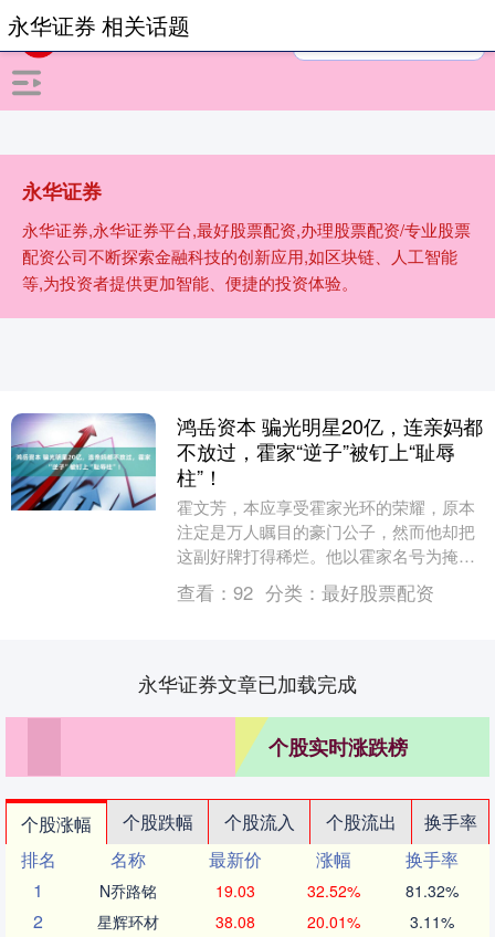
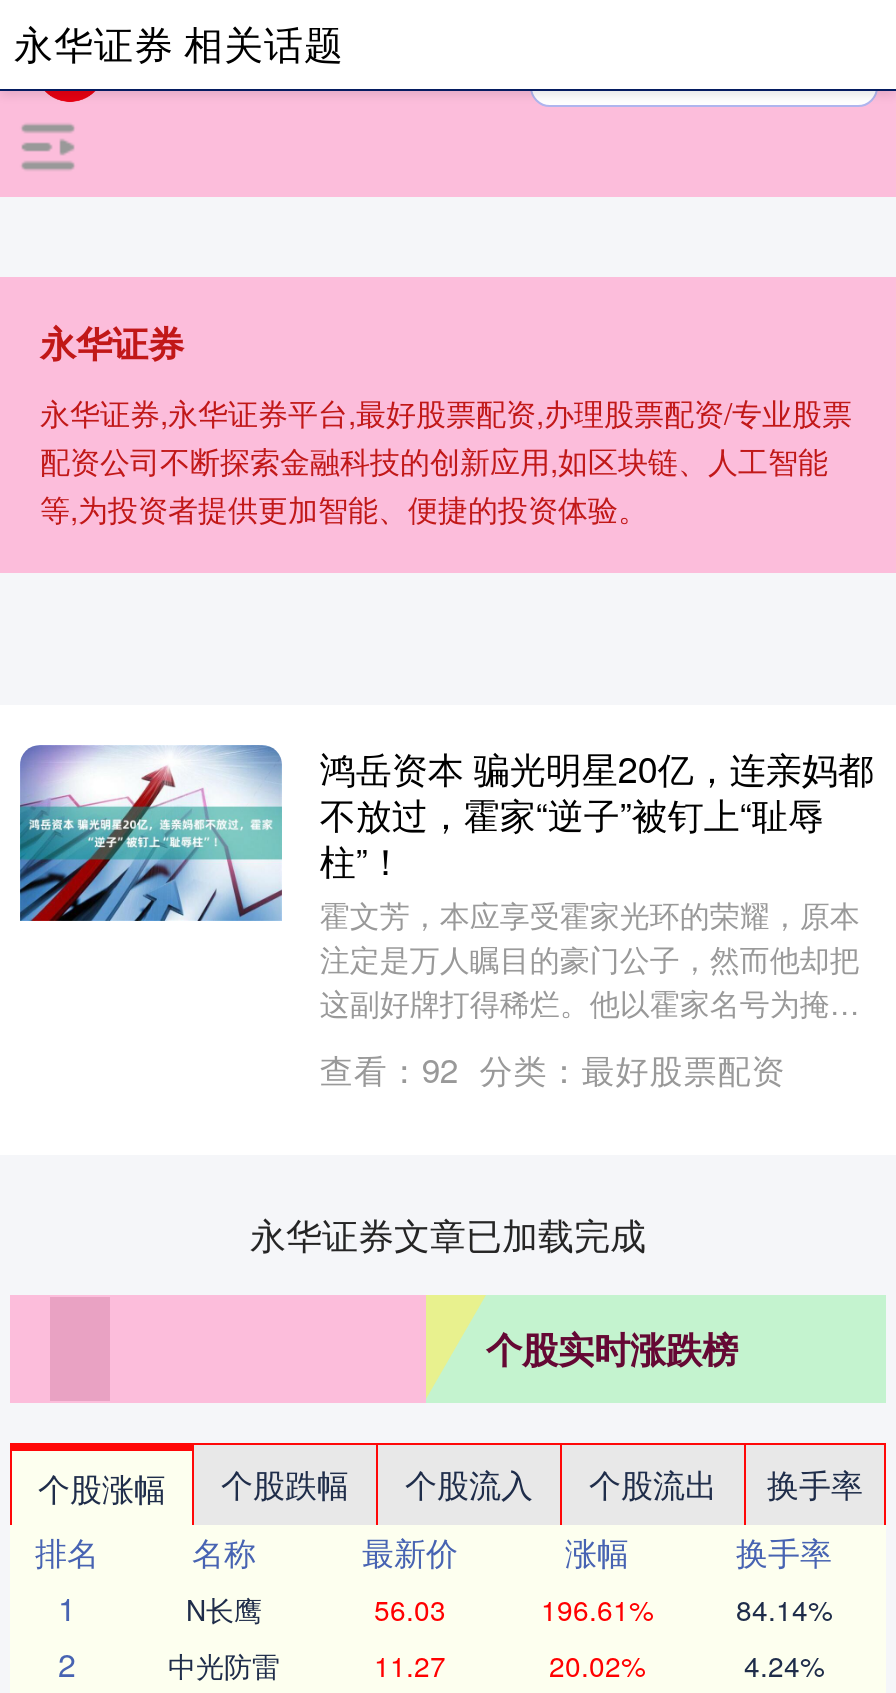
- N乔路铭
- 19.03
- 32.52%
- 81.32%
+ N长鹰
+ 56.03
+ 196.61%
+ 84.14%

- 星辉环材
- 38.08
- 20.01%
- 3.11%
+ 中光防雷
+ 11.27
+ 20.02%
+ 4.24%
